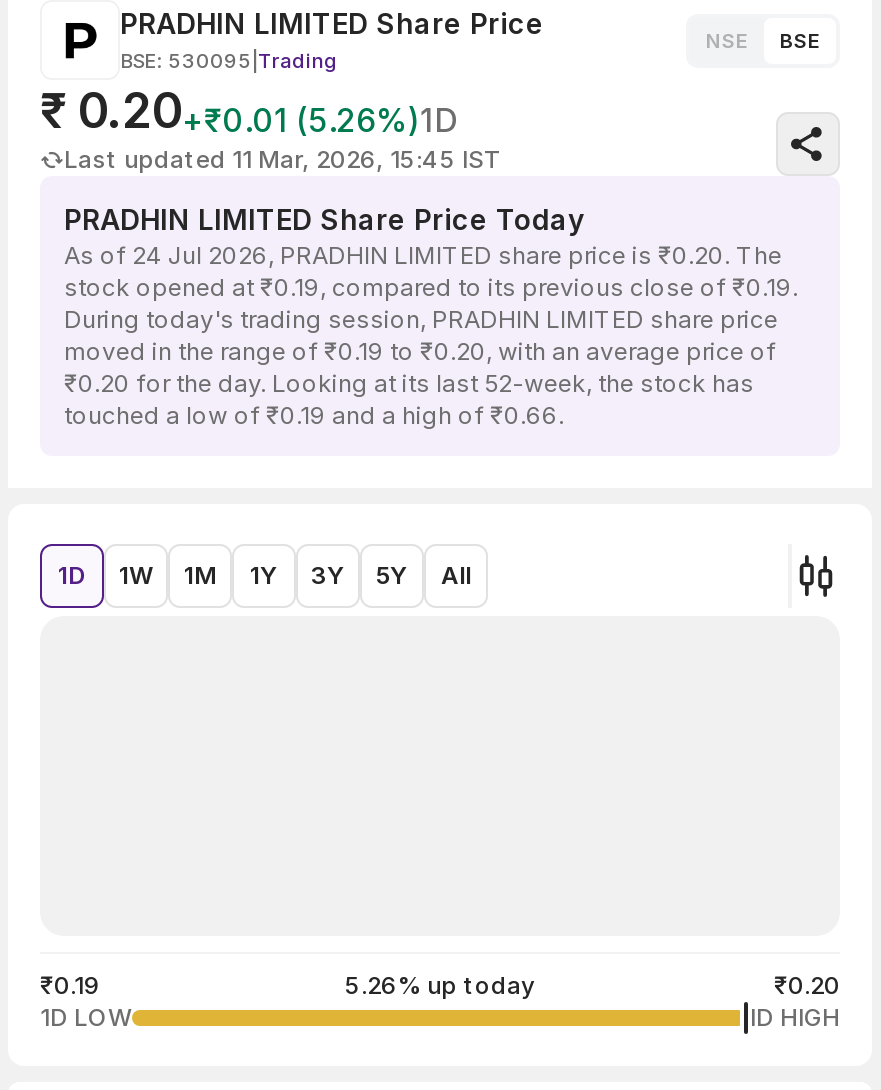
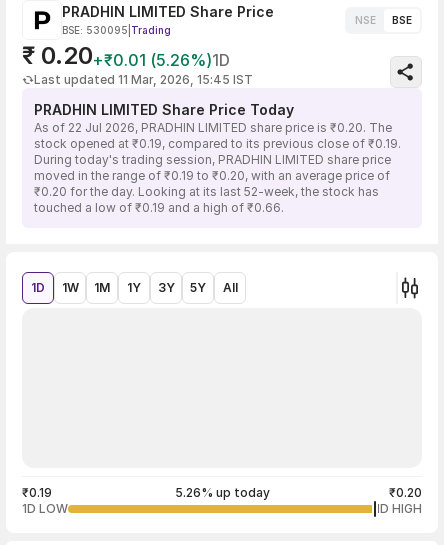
- As of 24 Jul 2026, PRADHIN LIMITED share price is ₹0.20. The
+ As of 22 Jul 2026, PRADHIN LIMITED share price is ₹0.20. The
